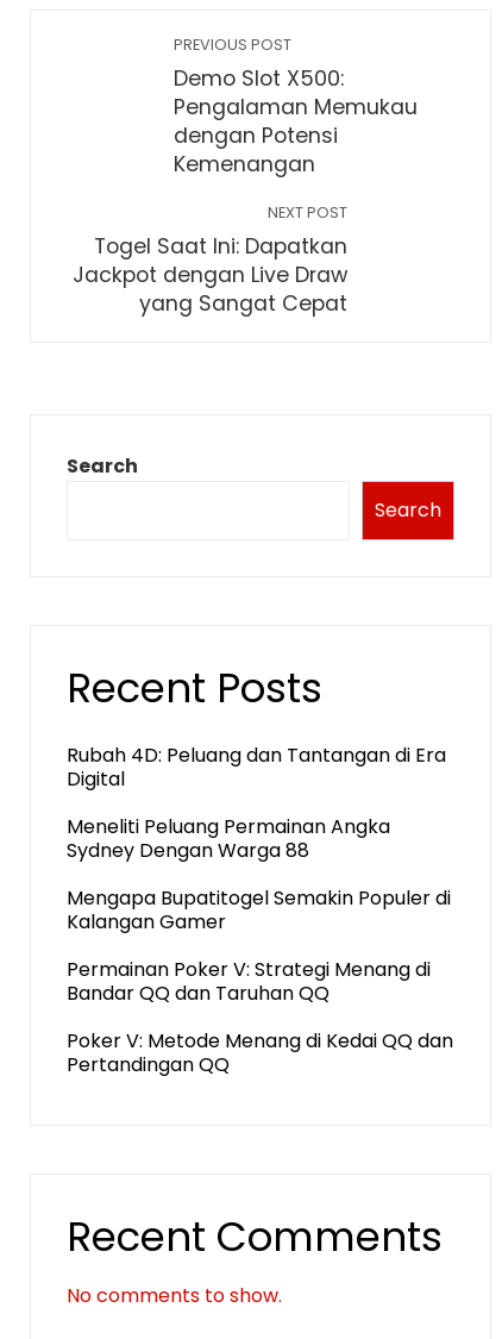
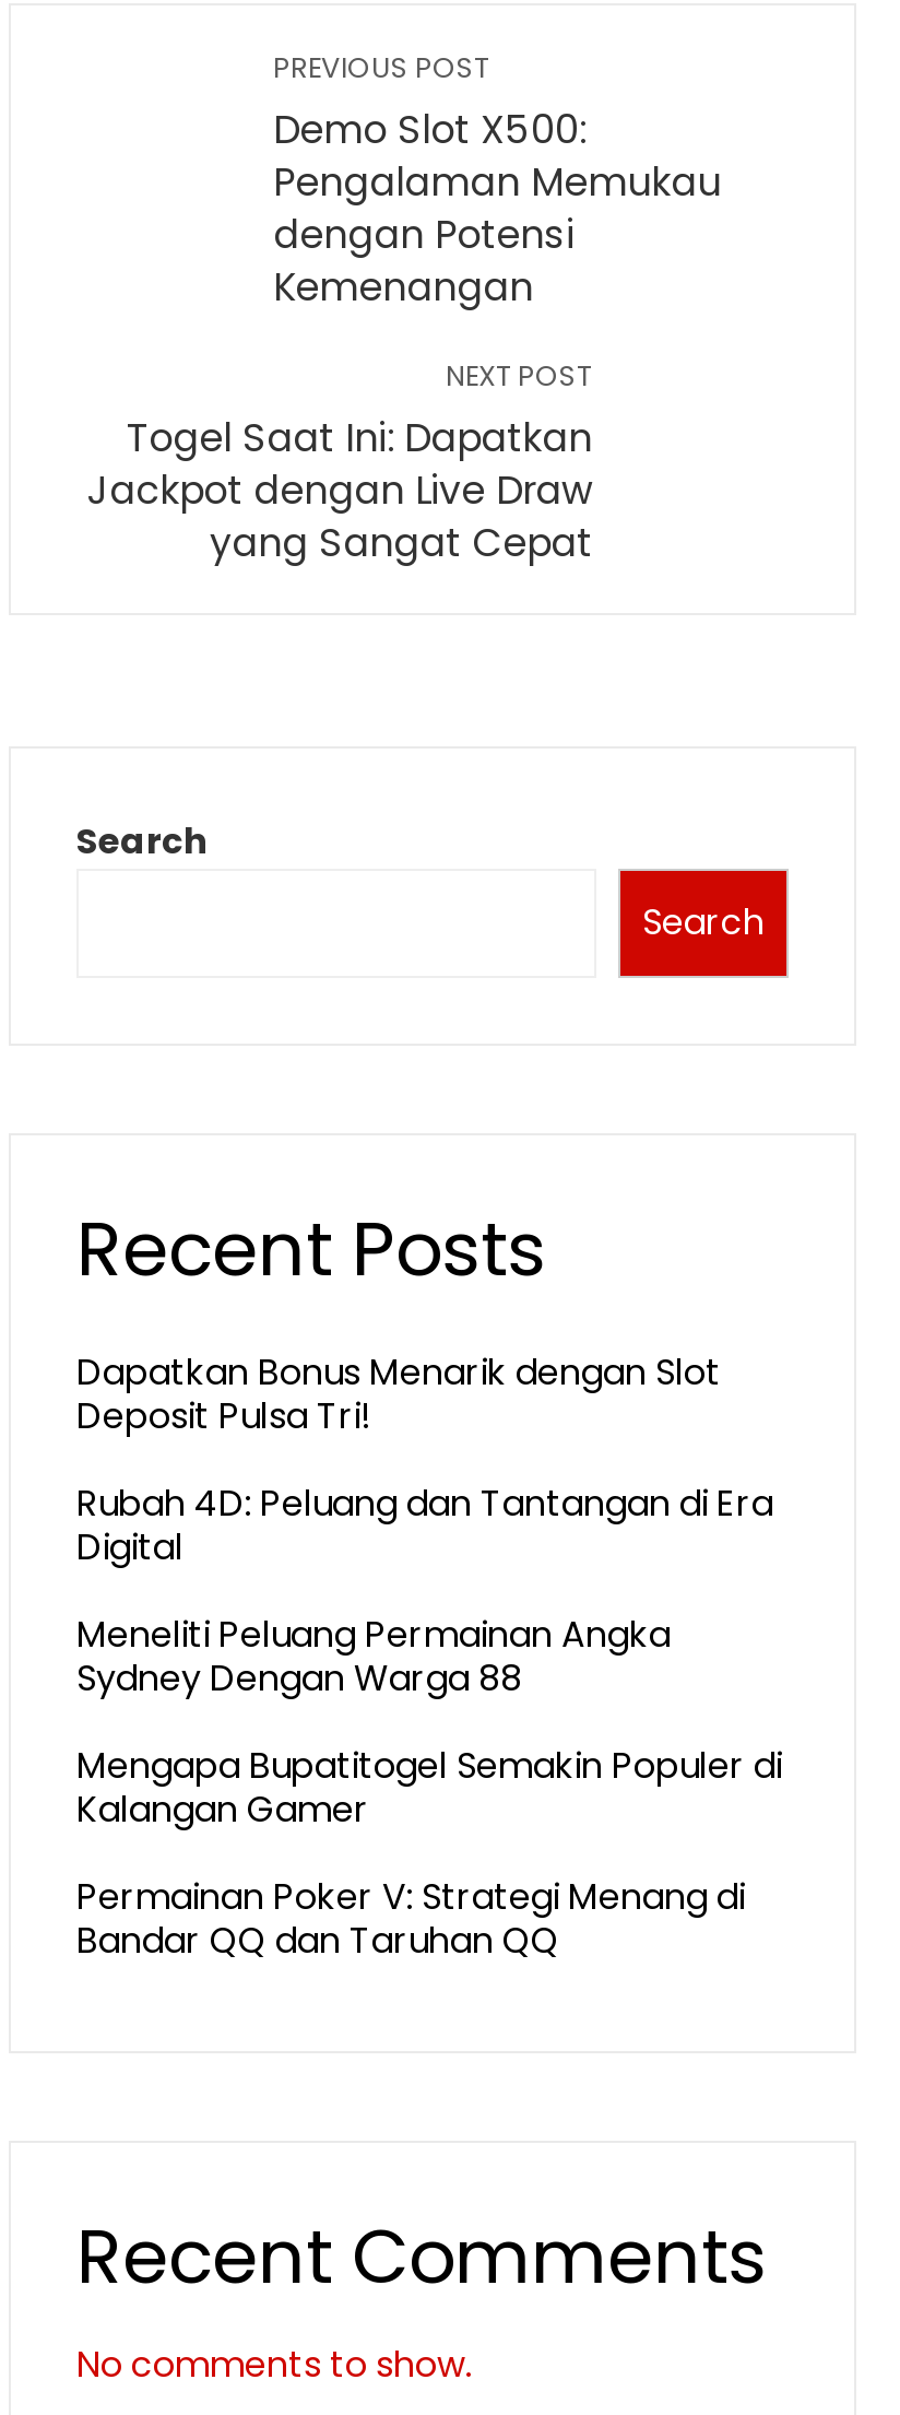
+ Dapatkan Bonus Menarik dengan Slot
+ Deposit Pulsa Tri!

moved down: Rubah 4D: Peluang dan Tantangan di Era | Digital | Meneliti Peluang Permainan Angka | Sydney Dengan Warga 88 | Mengapa Bupatitogel Semakin Populer di | Kalangan Gamer | Permainan Poker V: Strategi Menang di | Bandar QQ dan Taruhan QQ

- Poker V: Metode Menang di Kedai QQ dan
- Pertandingan QQ
